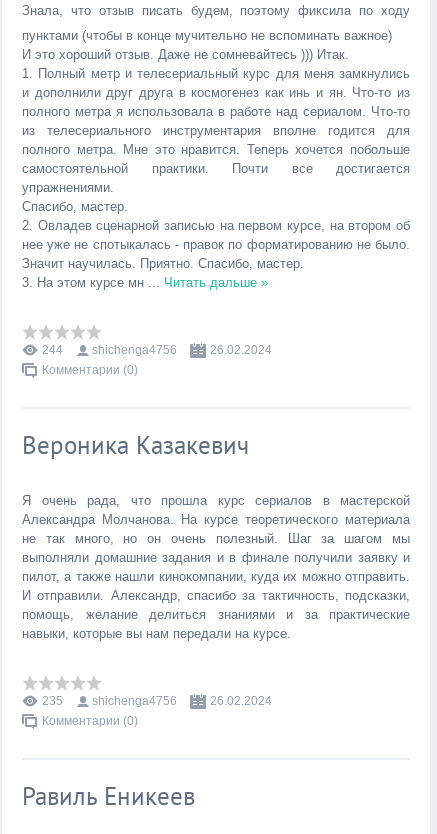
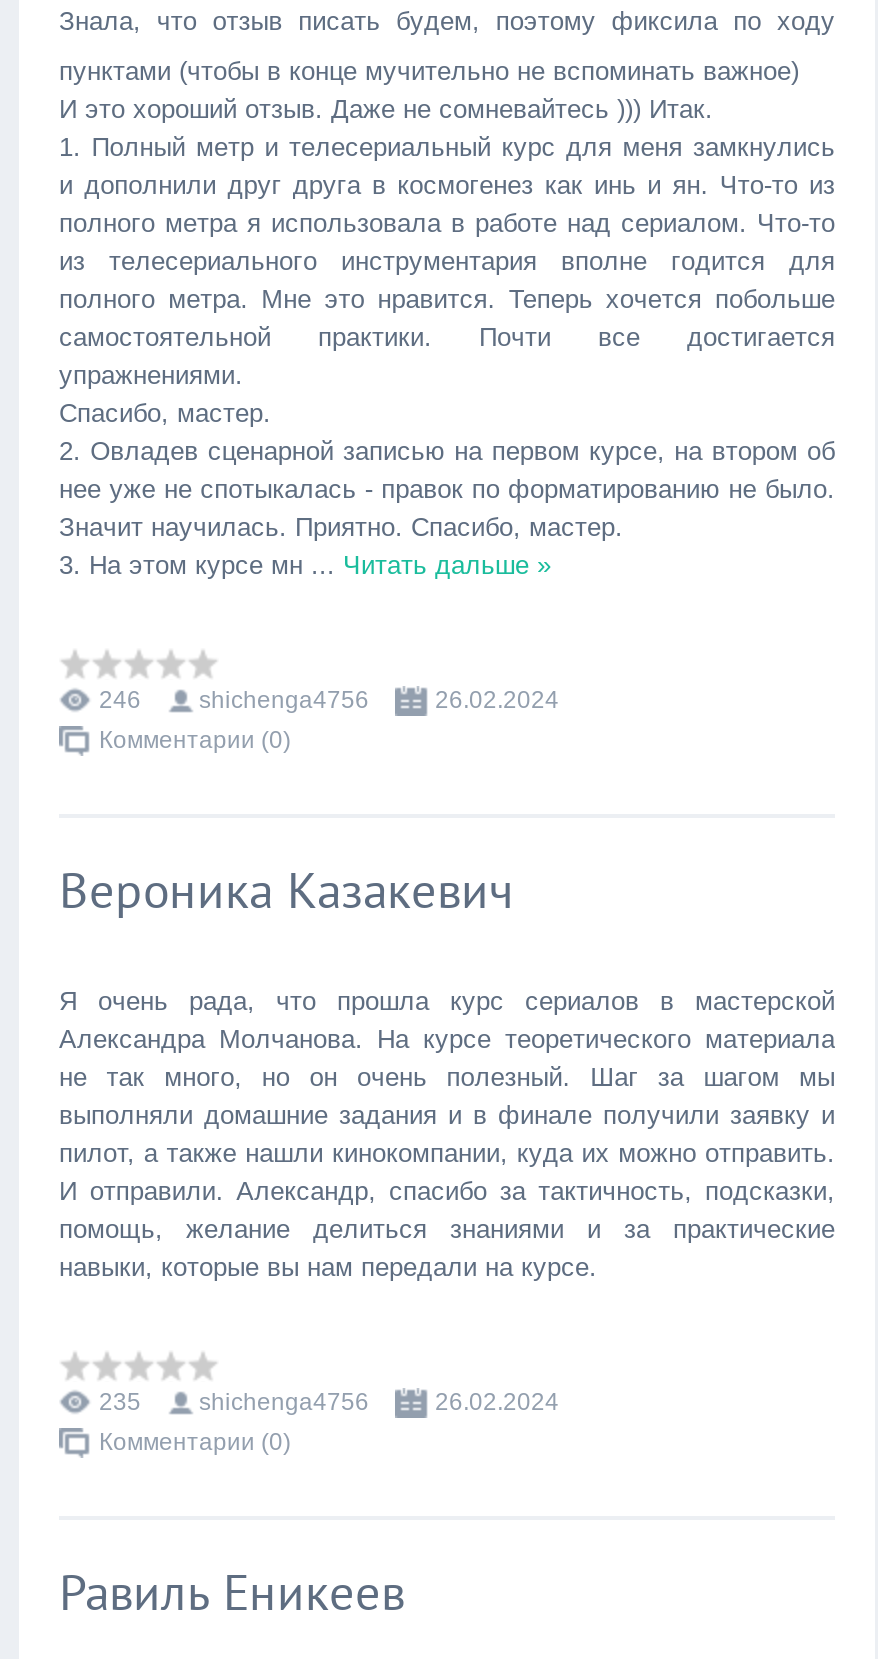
- 244
+ 246
